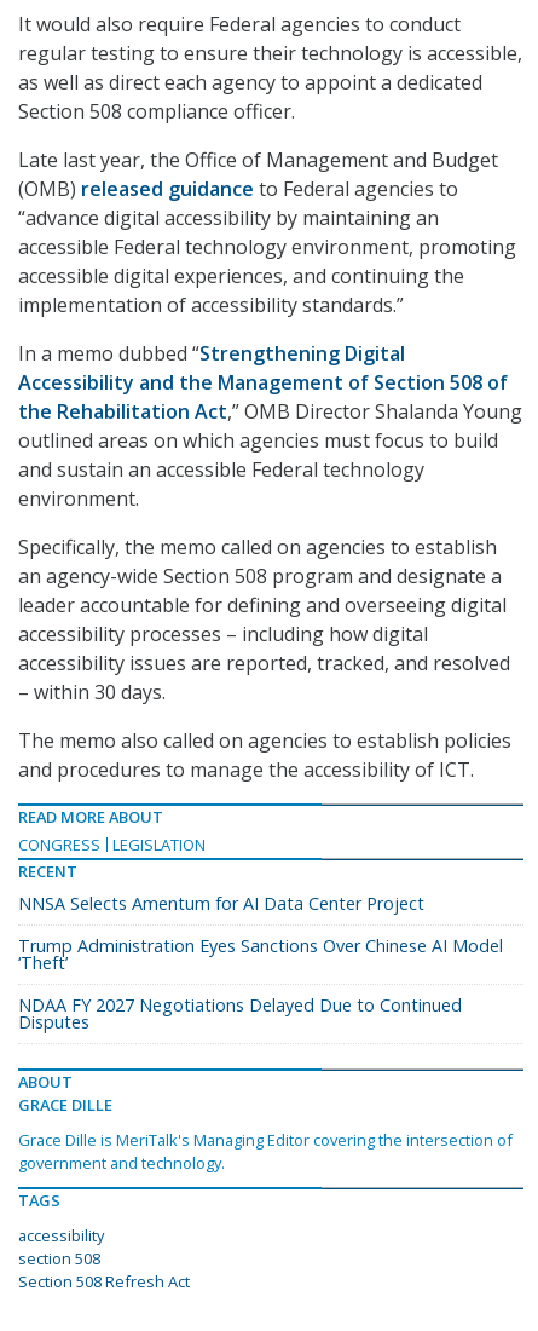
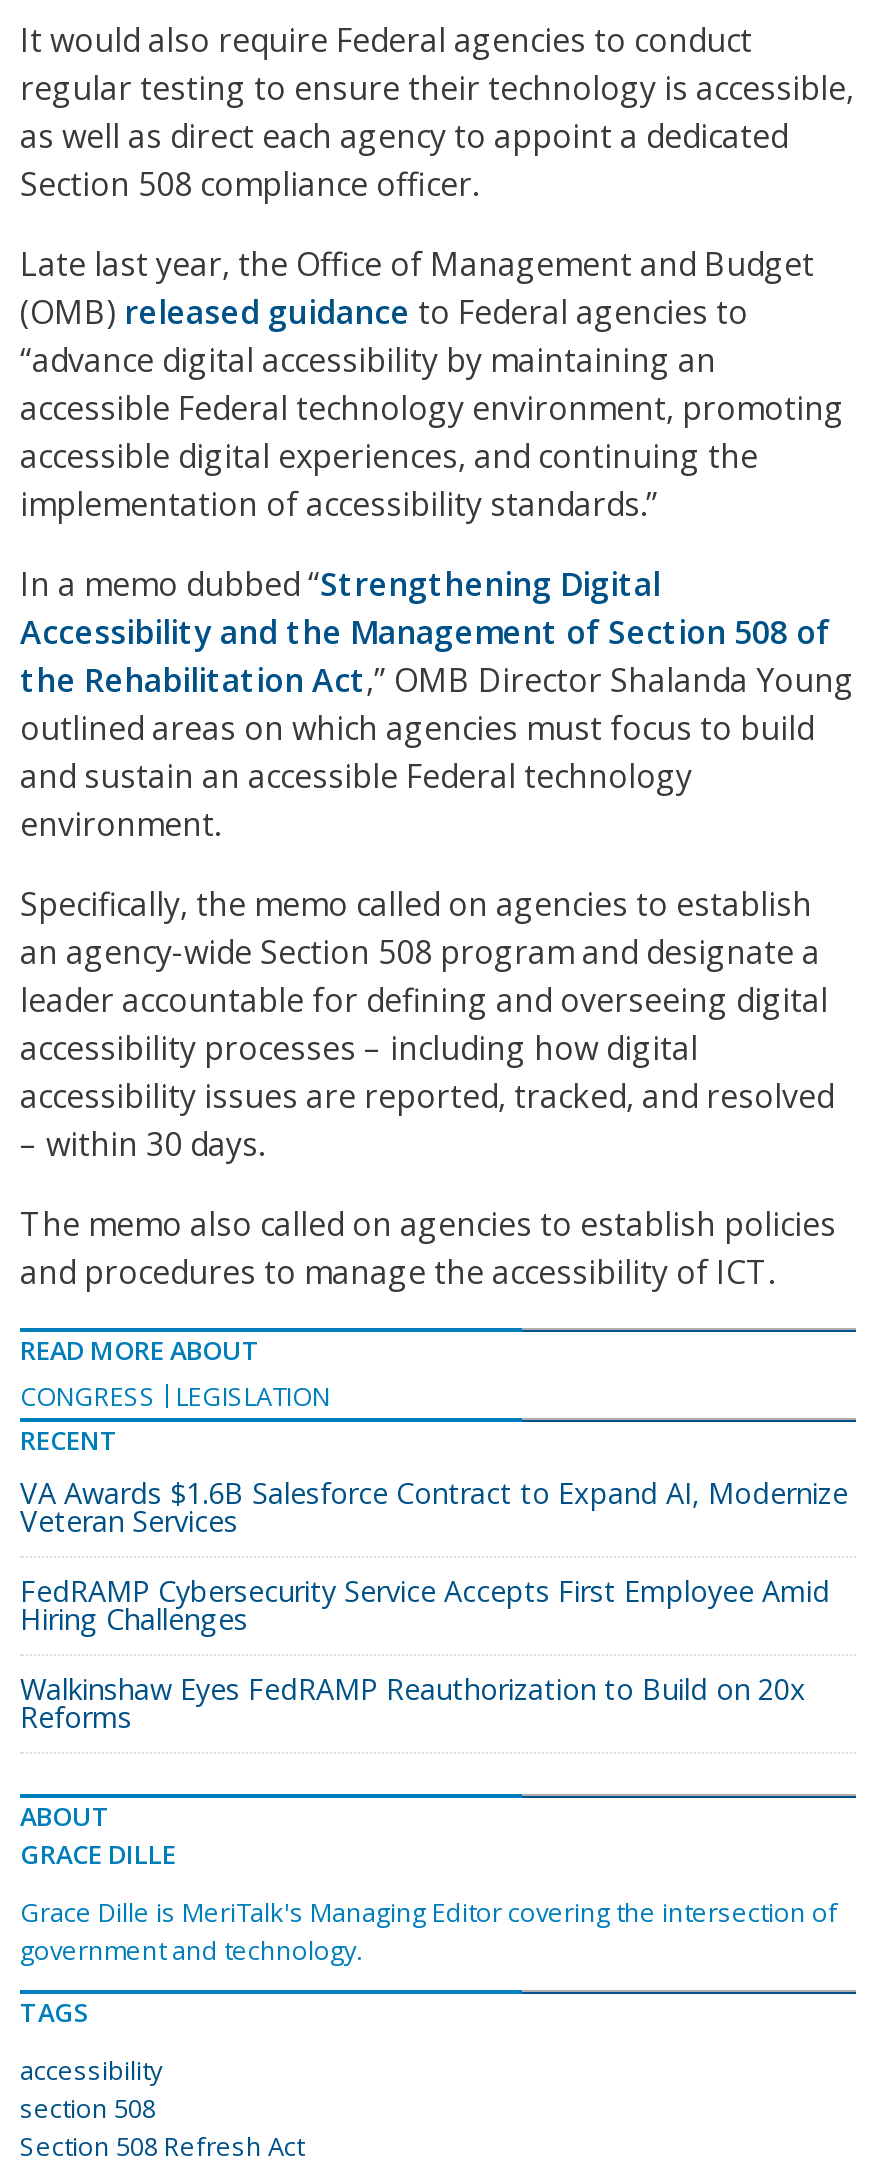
- NNSA Selects Amentum for AI Data Center Project
+ VA Awards $1.6B Salesforce Contract to Expand AI, Modernize
+ Veteran Services

- Trump Administration Eyes Sanctions Over Chinese AI Model
- ‘Theft’
+ FedRAMP Cybersecurity Service Accepts First Employee Amid
+ Hiring Challenges

- NDAA FY 2027 Negotiations Delayed Due to Continued
- Disputes
+ Walkinshaw Eyes FedRAMP Reauthorization to Build on 20x
+ Reforms
